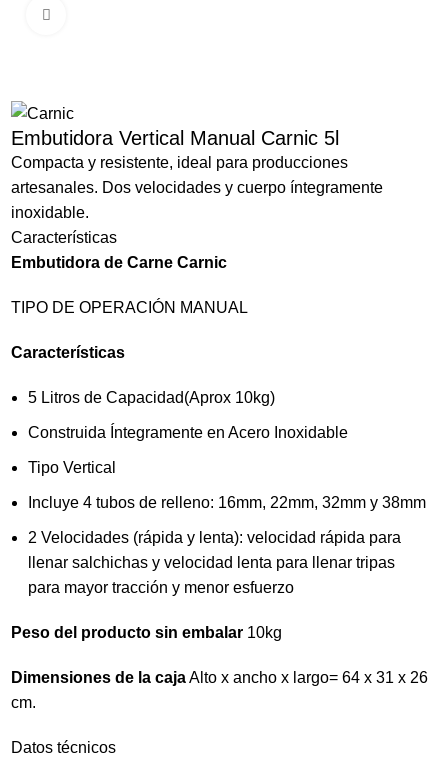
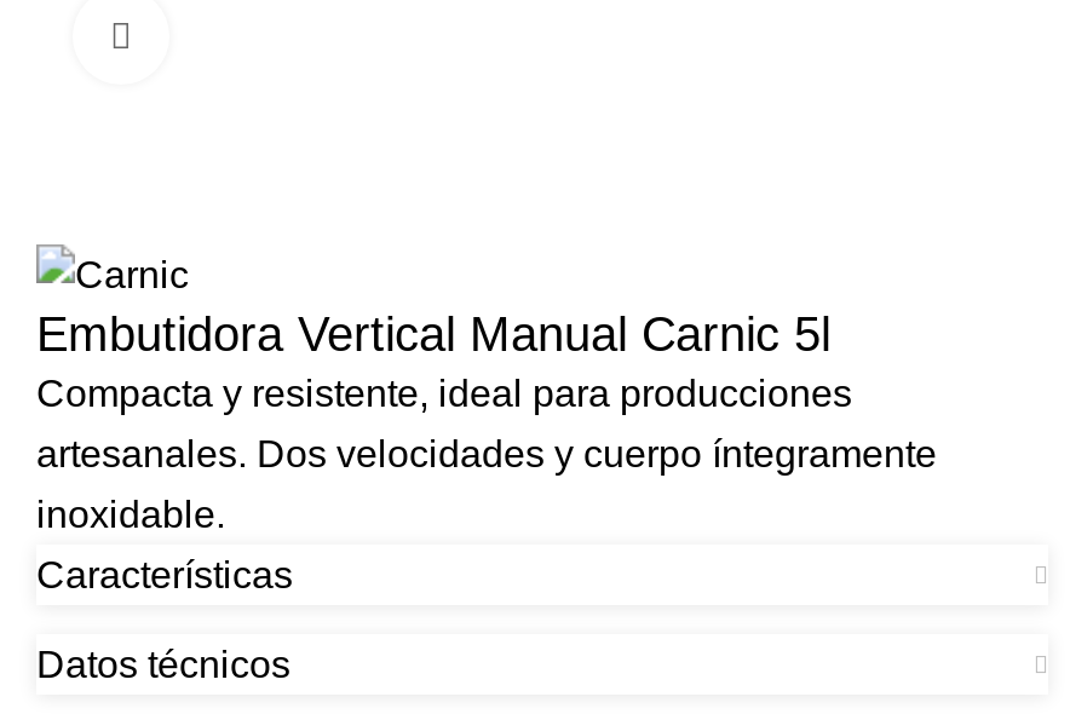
- Embutidora de Carne Carnic
- TIPO DE OPERACIÓN MANUAL
- Características
- 5 Litros de Capacidad(Aprox 10kg)
- Construida Íntegramente en Acero Inoxidable
- Tipo Vertical
- Incluye 4 tubos de relleno: 16mm, 22mm, 32mm y 38mm
- 2 Velocidades (rápida y lenta): velocidad rápida para
- llenar salchichas y velocidad lenta para llenar tripas
- para mayor tracción y menor esfuerzo
- Peso del producto sin embalar 10kg
- Dimensiones de la caja Alto x ancho x largo= 64 x 31 x 26
- cm.
